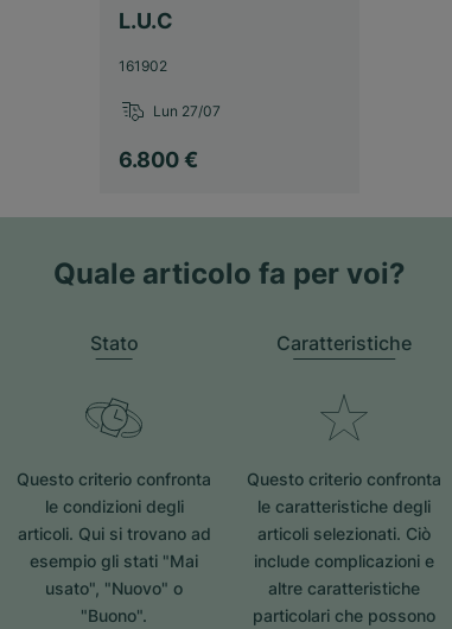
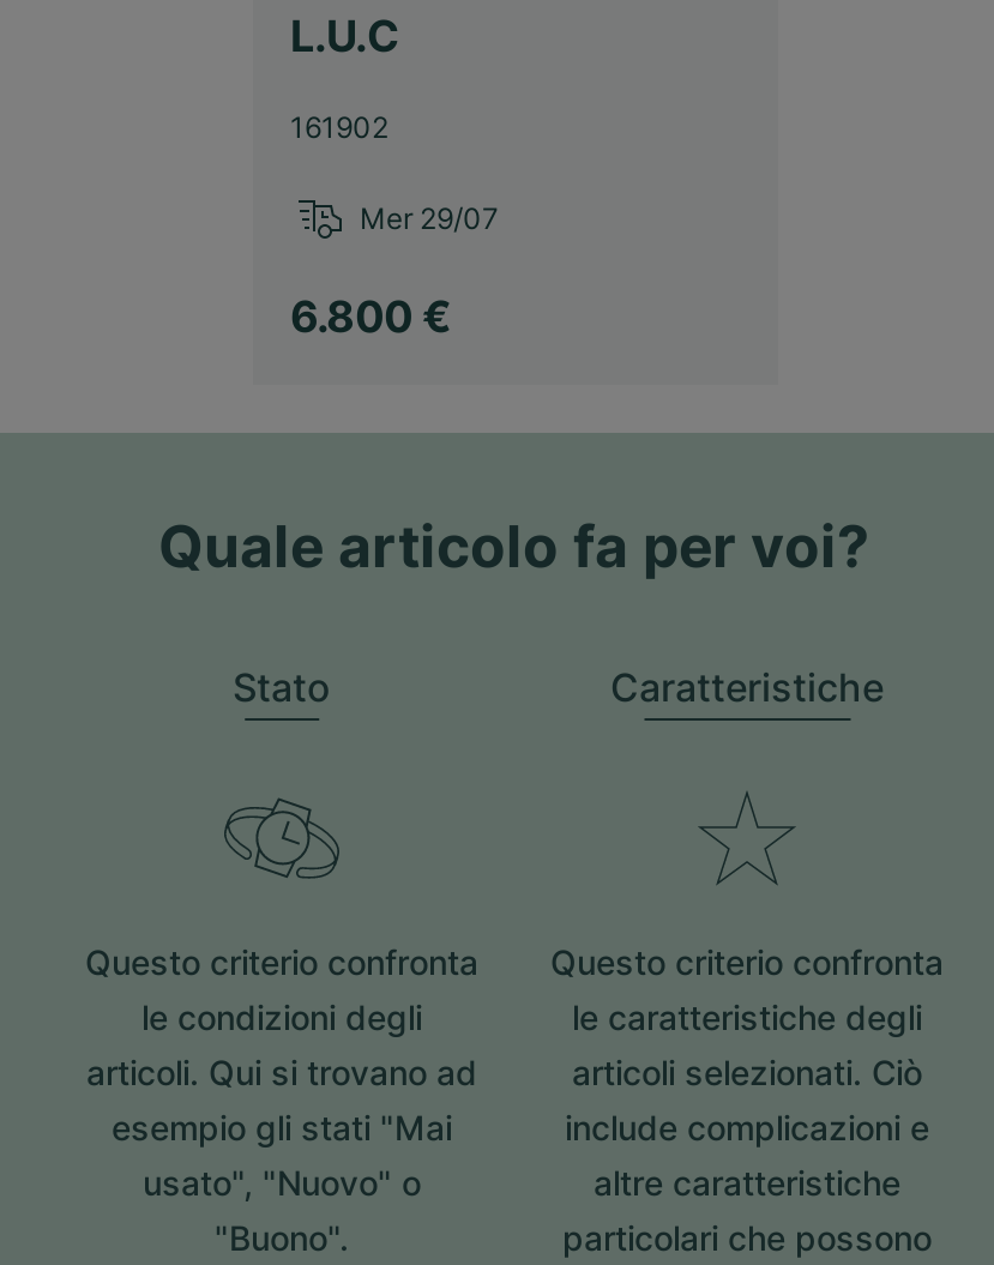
- Lun 27/07
+ Mer 29/07
